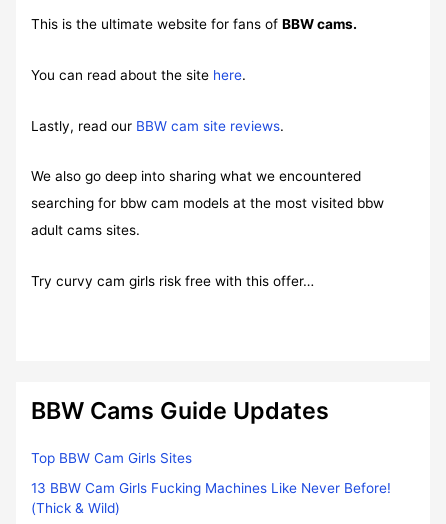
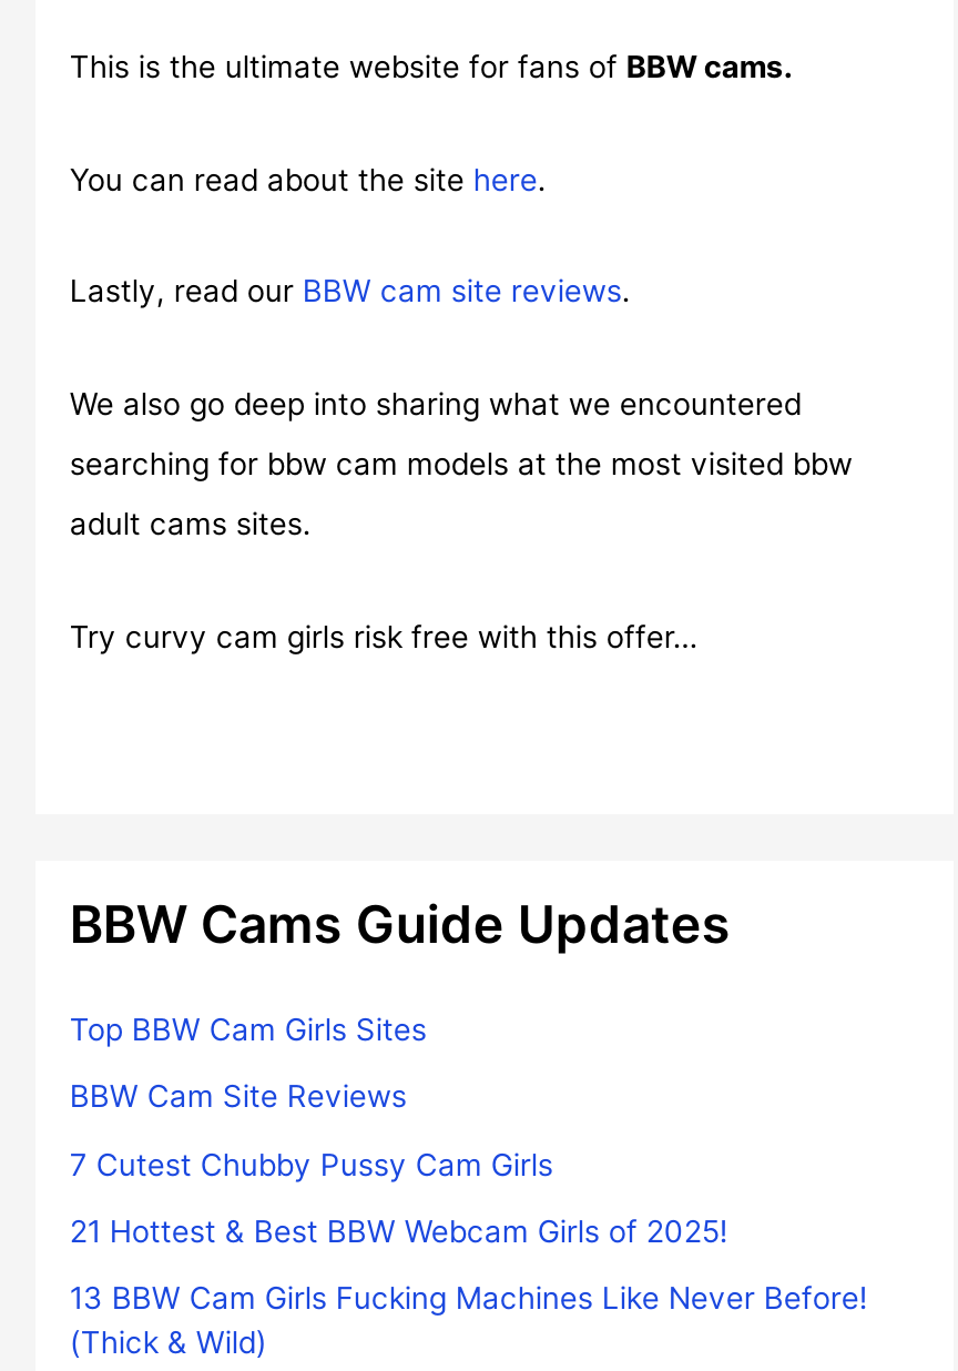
+ BBW Cam Site Reviews
+ 7 Cutest Chubby Pussy Cam Girls
+ 21 Hottest & Best BBW Webcam Girls of 2025!
